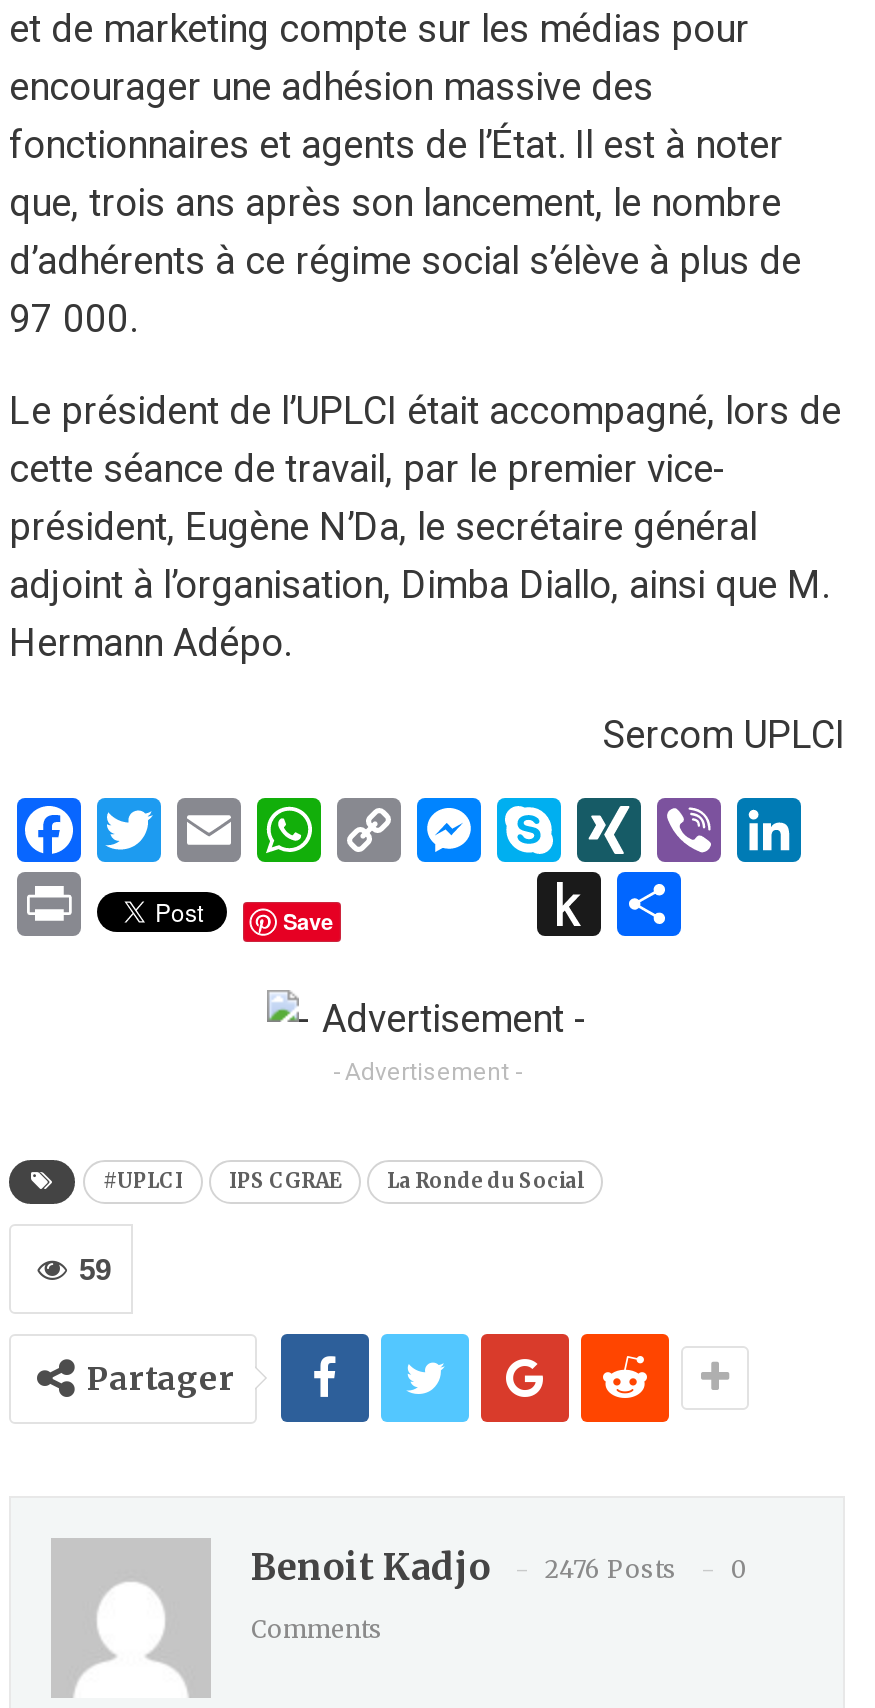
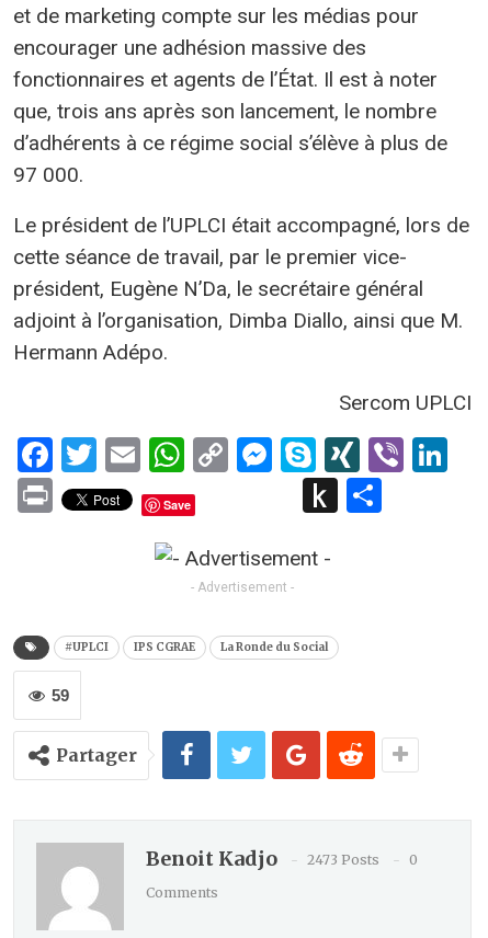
- Benoit Kadjo 2476 Posts 0
+ Benoit Kadjo 2473 Posts 0
